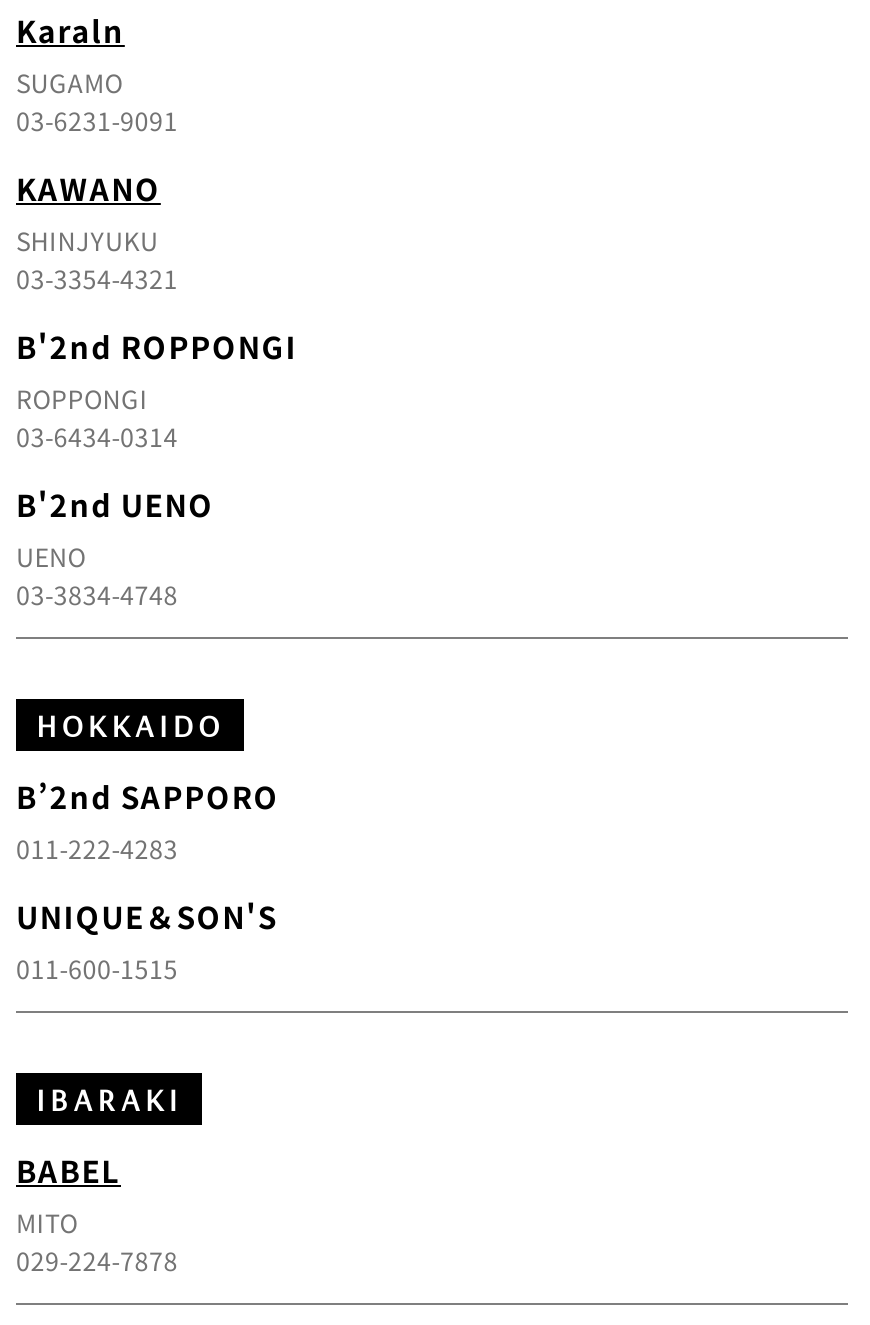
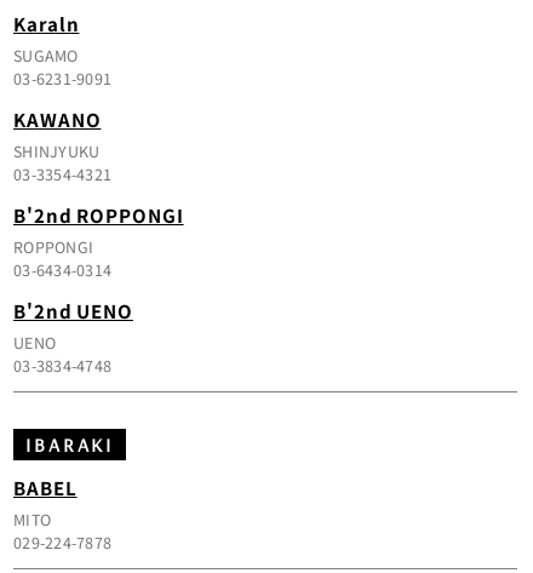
- HOKKAIDO
- B’2nd SAPPORO
- 011-222-4283
- UNIQUE＆SON'S
- 011-600-1515
